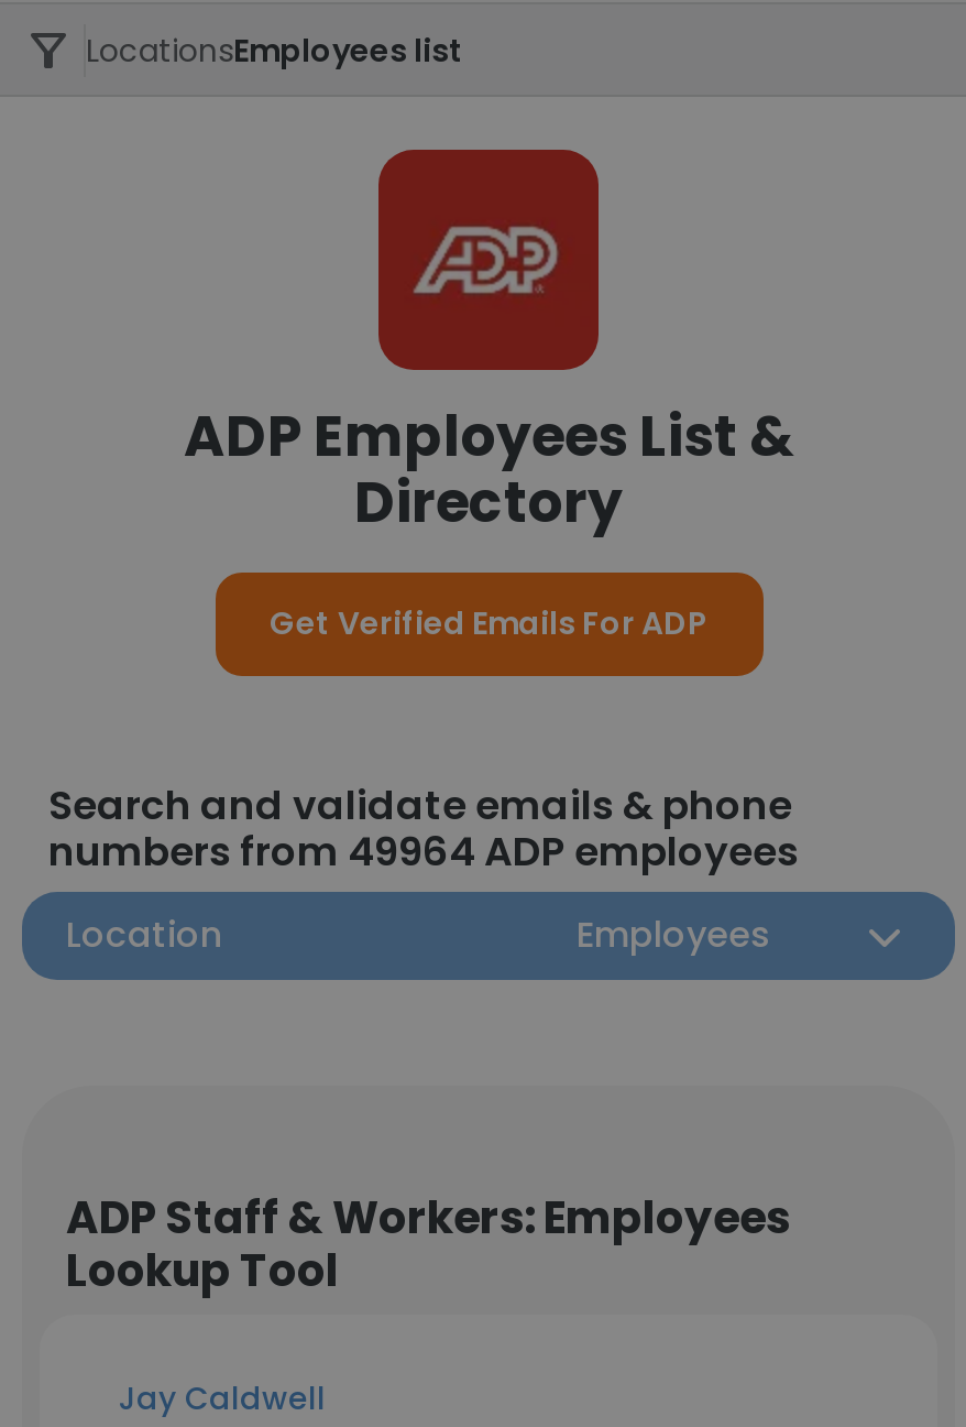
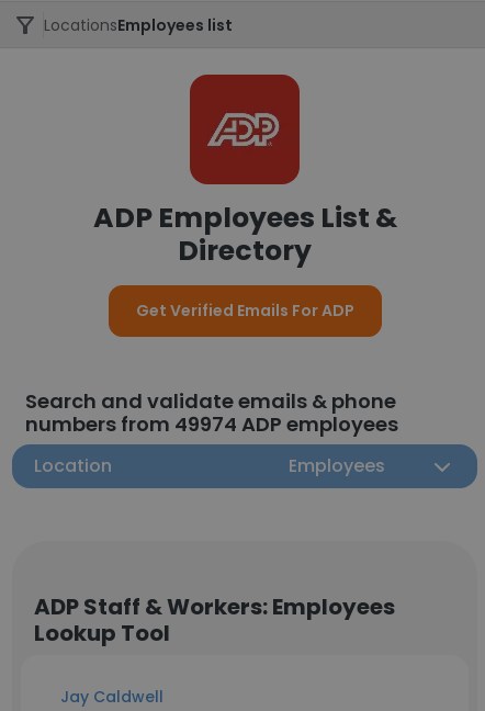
- numbers from 49964 ADP employees
+ numbers from 49974 ADP employees
